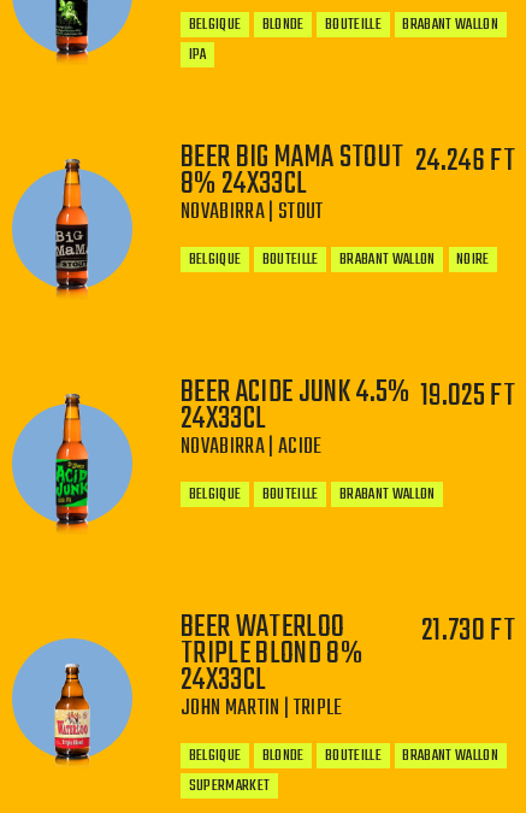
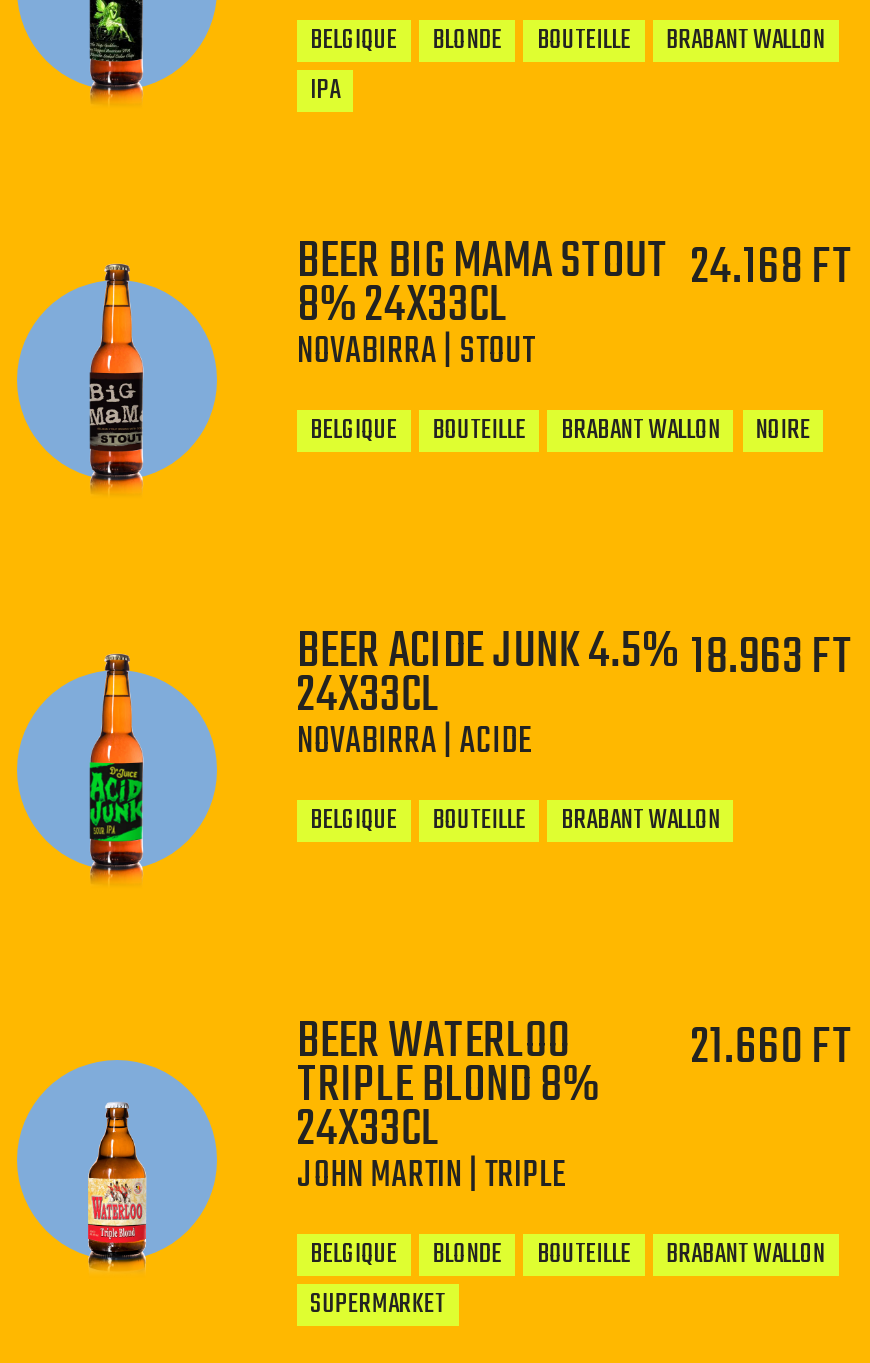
- BEER BIG MAMA STOUT 24.246 FT
+ BEER BIG MAMA STOUT 24.168 FT

- BEER ACIDE JUNK 4.5% 19.025 FT
+ BEER ACIDE JUNK 4.5% 18.963 FT

- 21.730 FT
+ 21.660 FT
